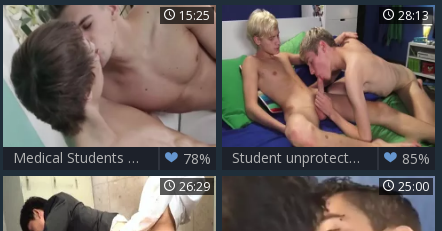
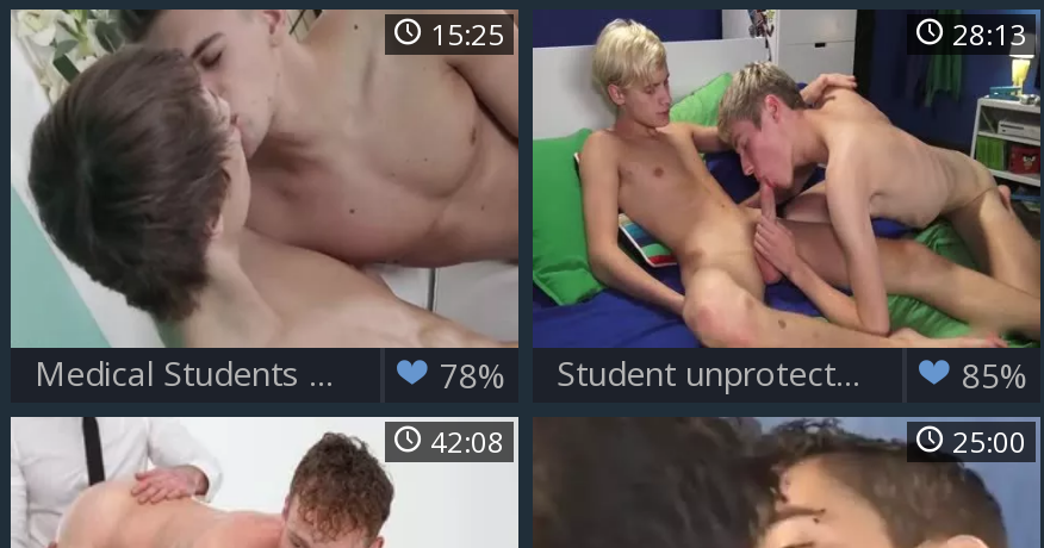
- 26:29
+ 42:08
